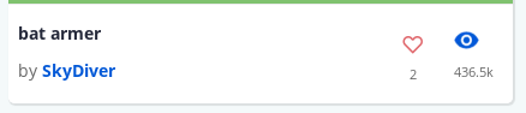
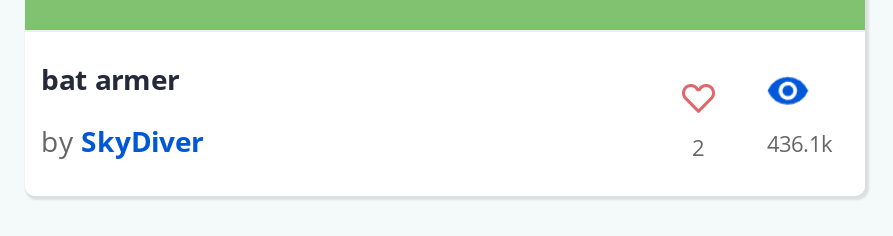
- 436.5k
+ 436.1k
